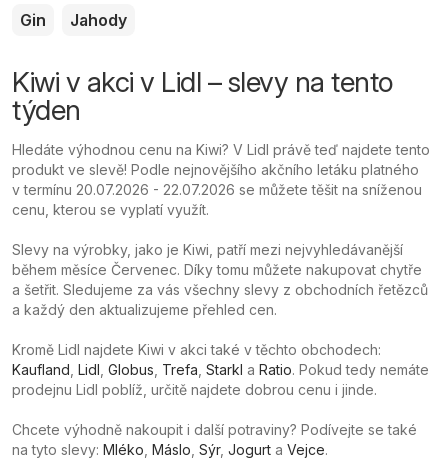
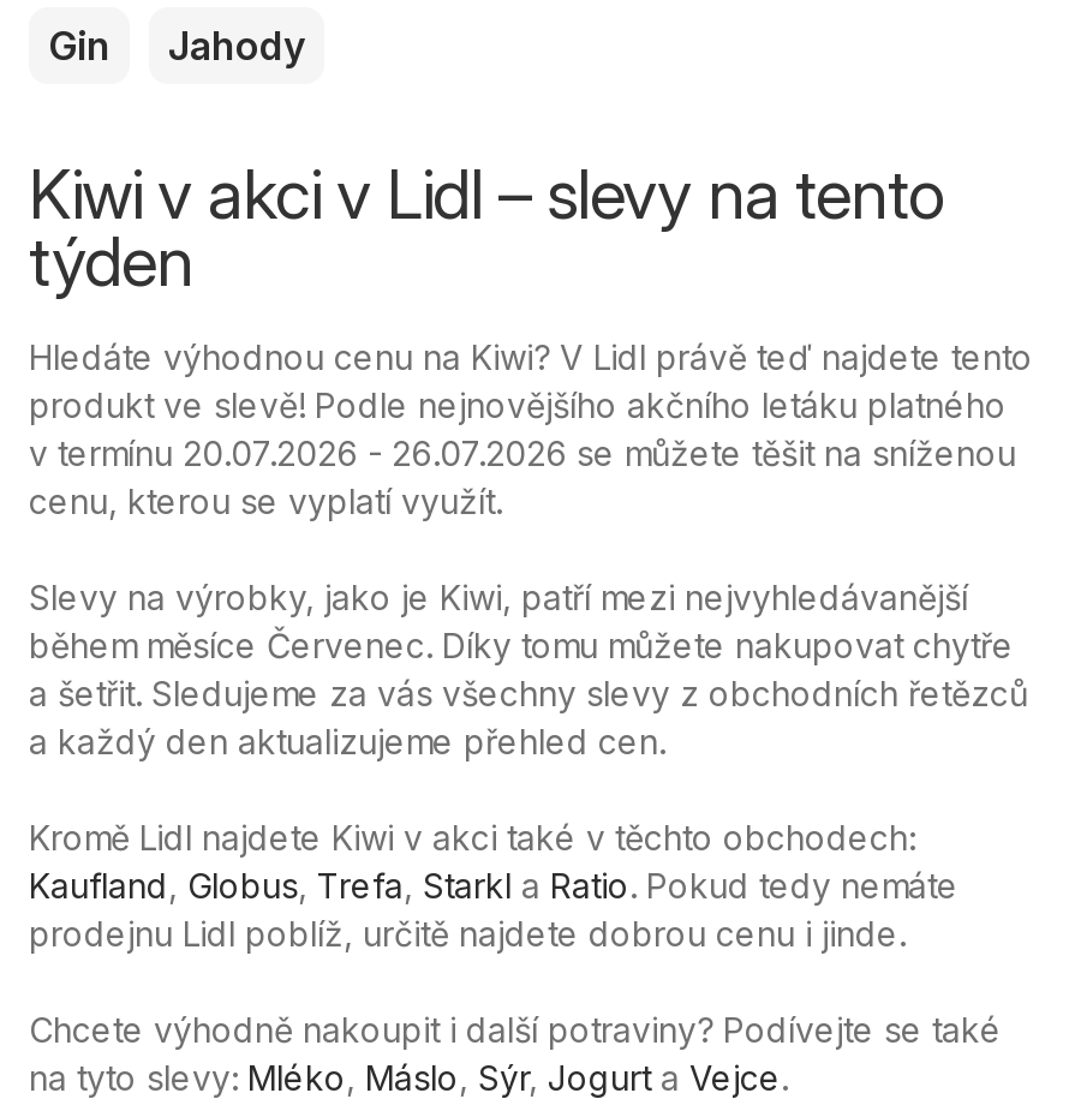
- v termínu 20.07.2026 - 22.07.2026 se můžete těšit na sníženou
+ v termínu 20.07.2026 - 26.07.2026 se můžete těšit na sníženou

- Kaufland, Lidl, Globus, Trefa, Starkl a Ratio. Pokud tedy nemáte
+ Kaufland, Globus, Trefa, Starkl a Ratio. Pokud tedy nemáte
